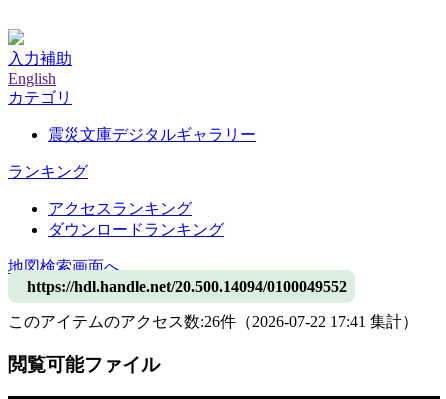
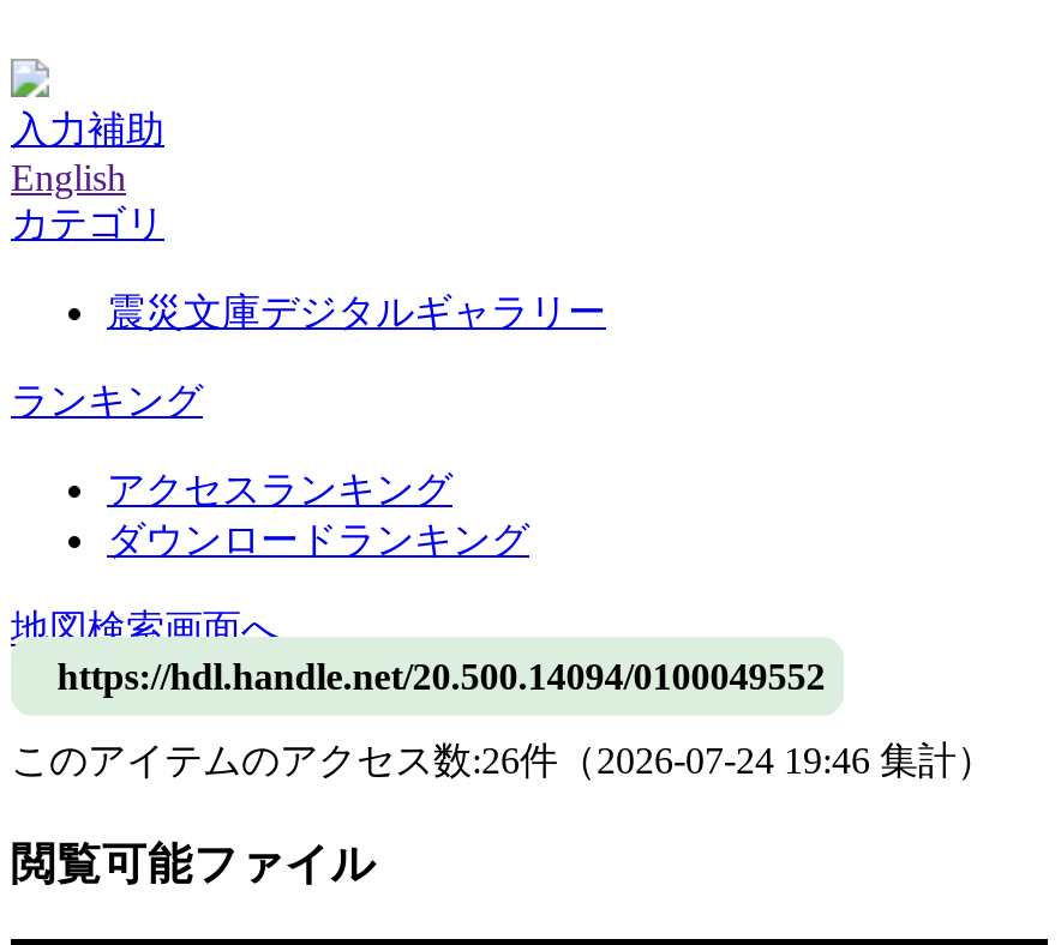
- このアイテムのアクセス数:26件（2026-07-22 17:41 集計）
+ このアイテムのアクセス数:26件（2026-07-24 19:46 集計）
